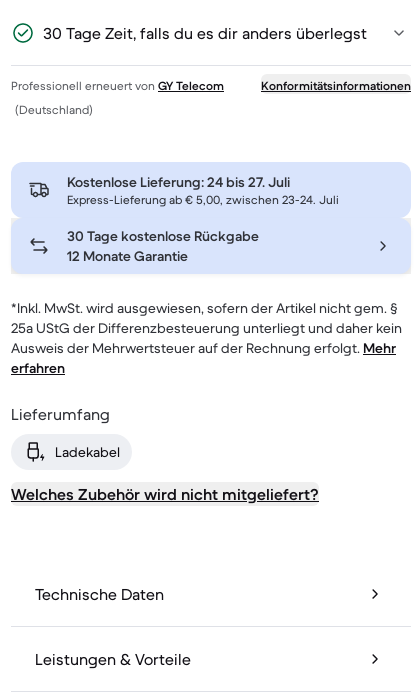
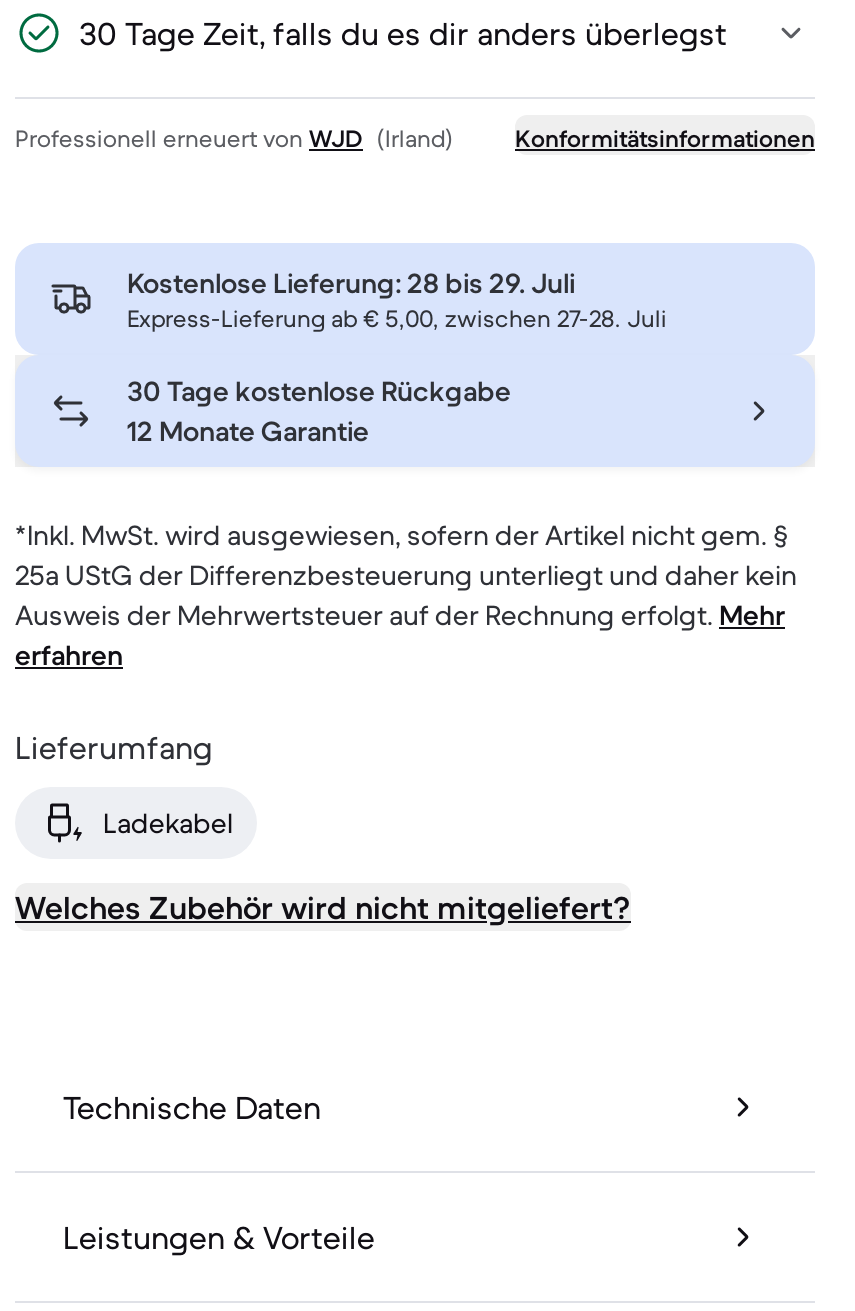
- Professionell erneuert von GY Telecom
- (Deutschland)
+ Professionell erneuert von WJD (Irland)

- Kostenlose Lieferung: 24 bis 27. Juli
+ Kostenlose Lieferung: 28 bis 29. Juli

- Express-Lieferung ab € 5,00, zwischen 23-24. Juli
+ Express-Lieferung ab € 5,00, zwischen 27-28. Juli
